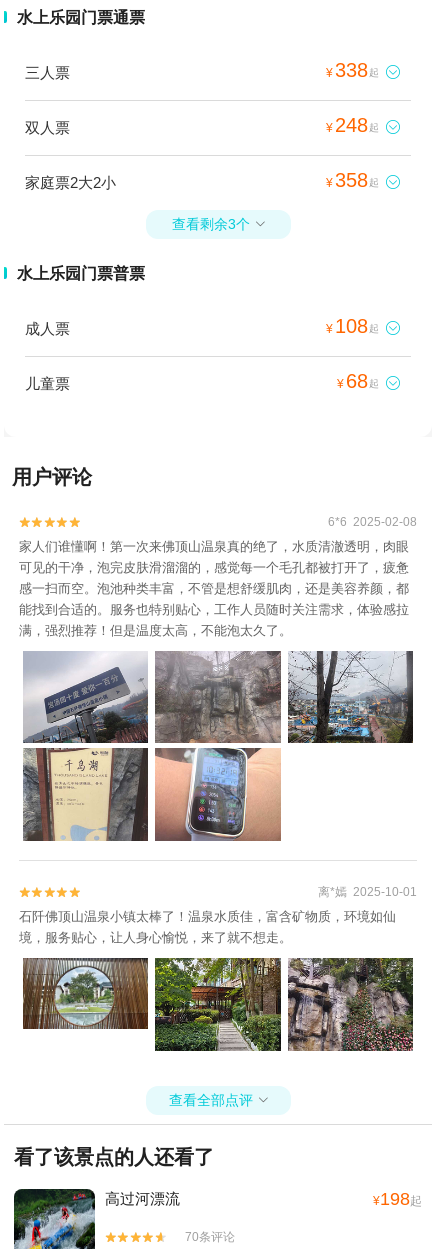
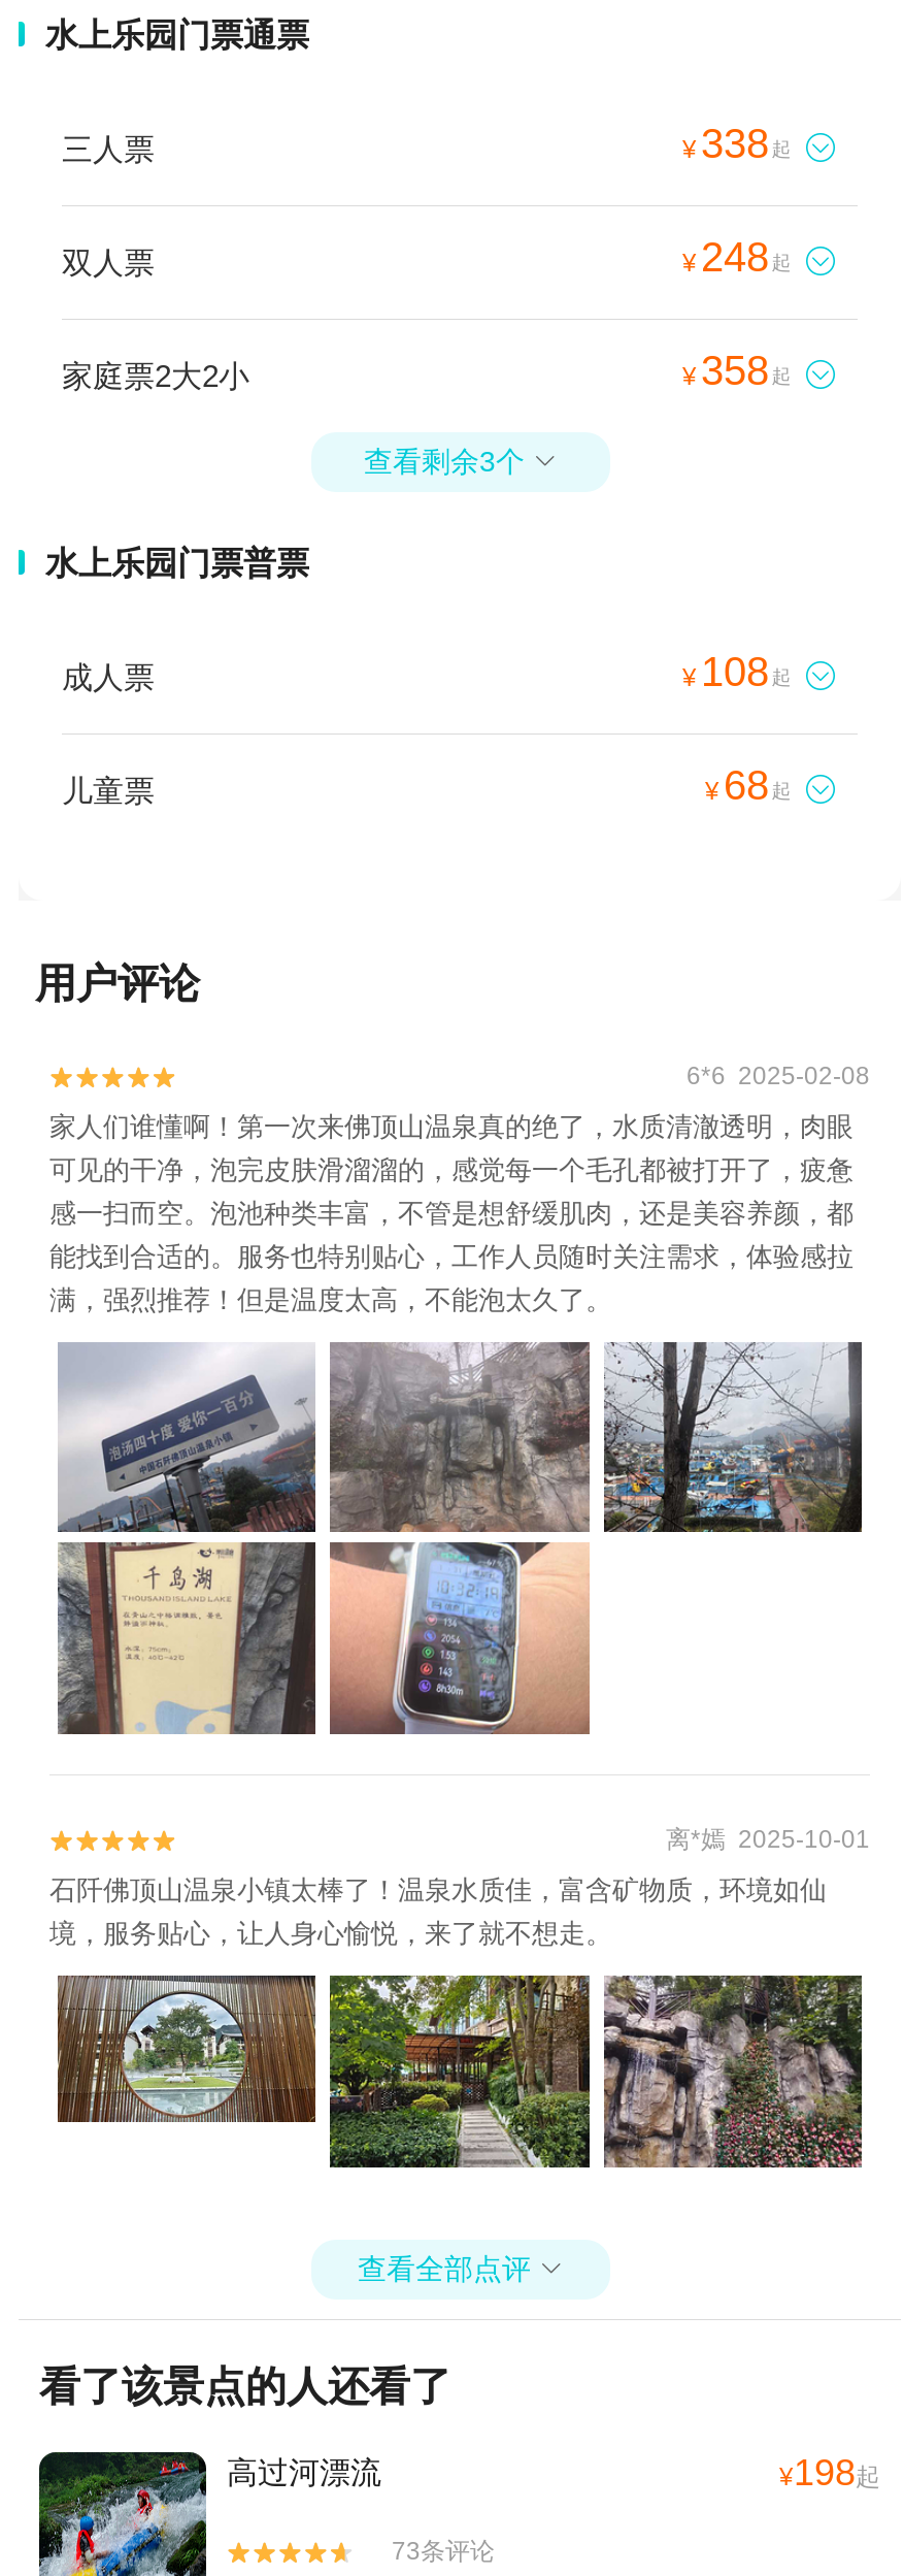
- 70条评论
+ 73条评论
